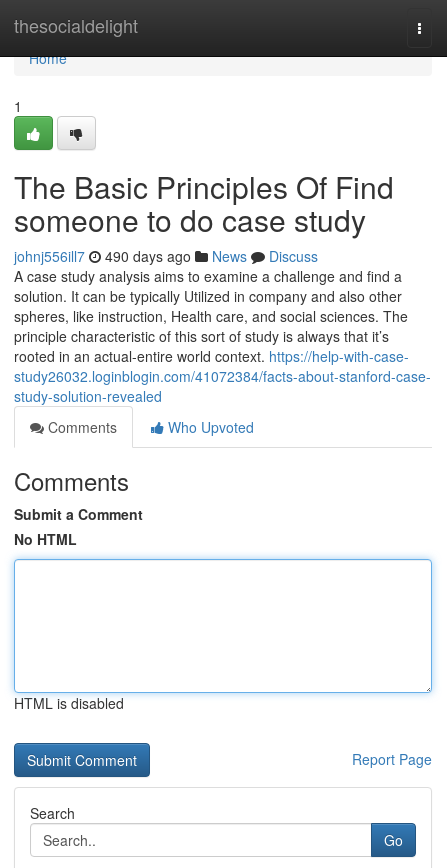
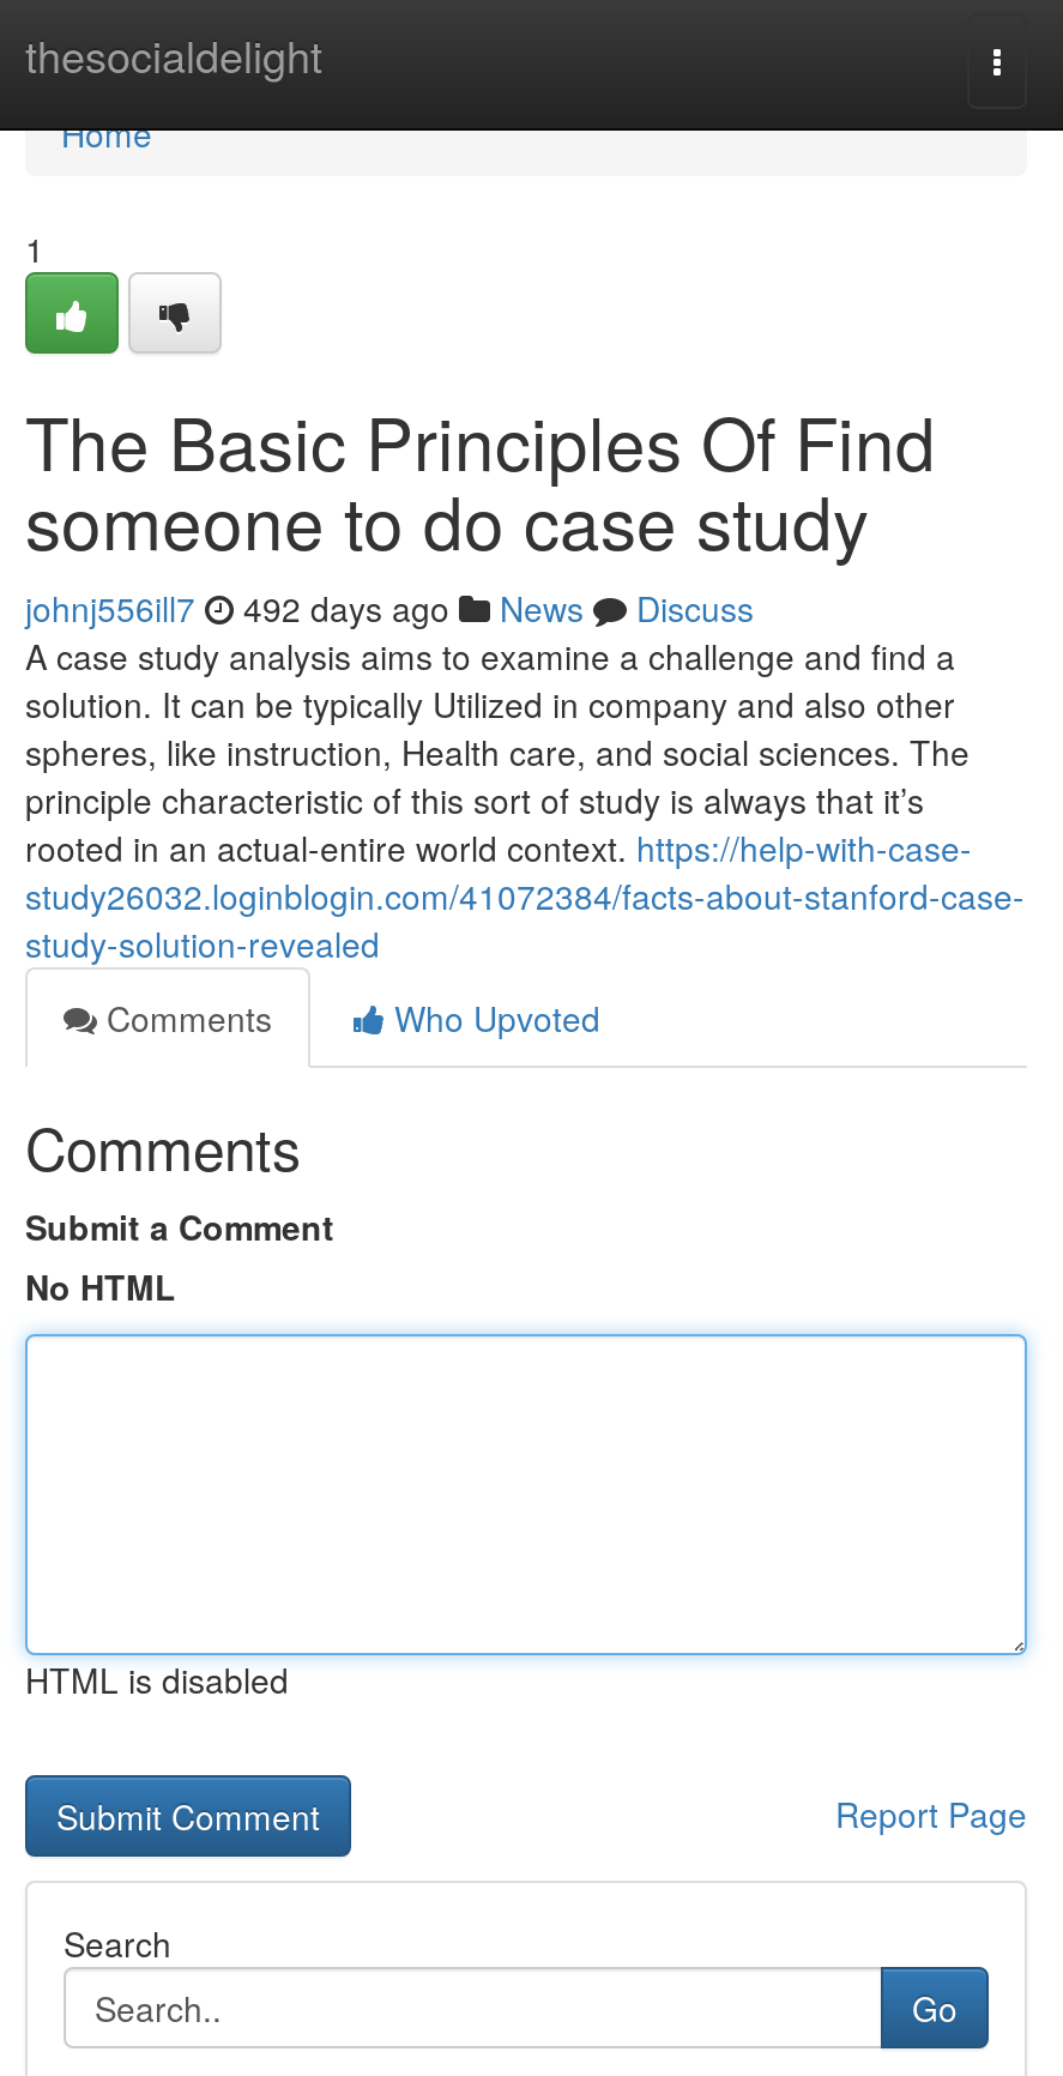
- johnj556ill7 490 days ago News Discuss
+ johnj556ill7 492 days ago News Discuss
